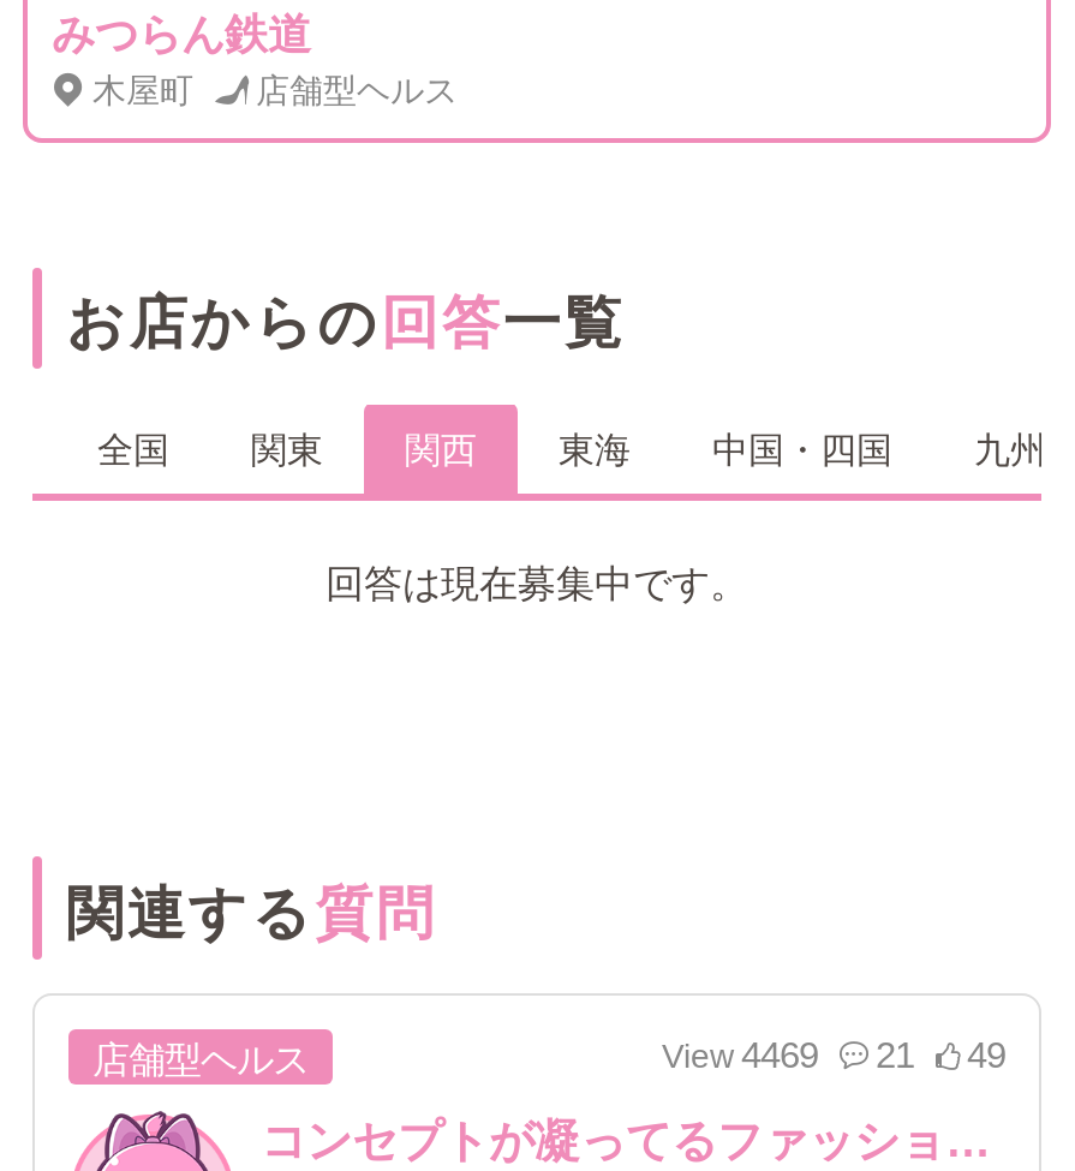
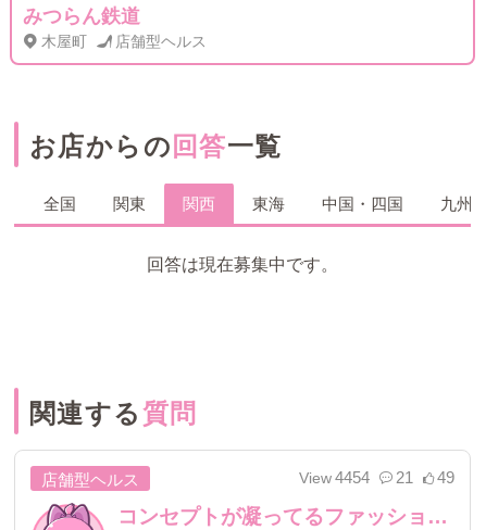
- 4469 21 49
+ 4454 21 49
